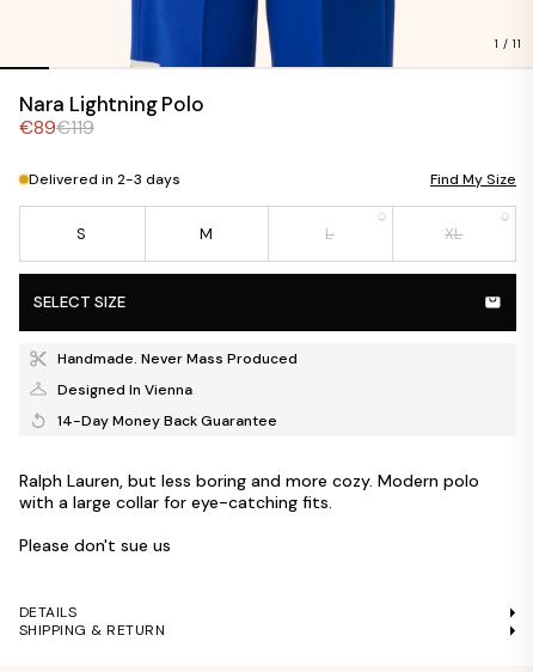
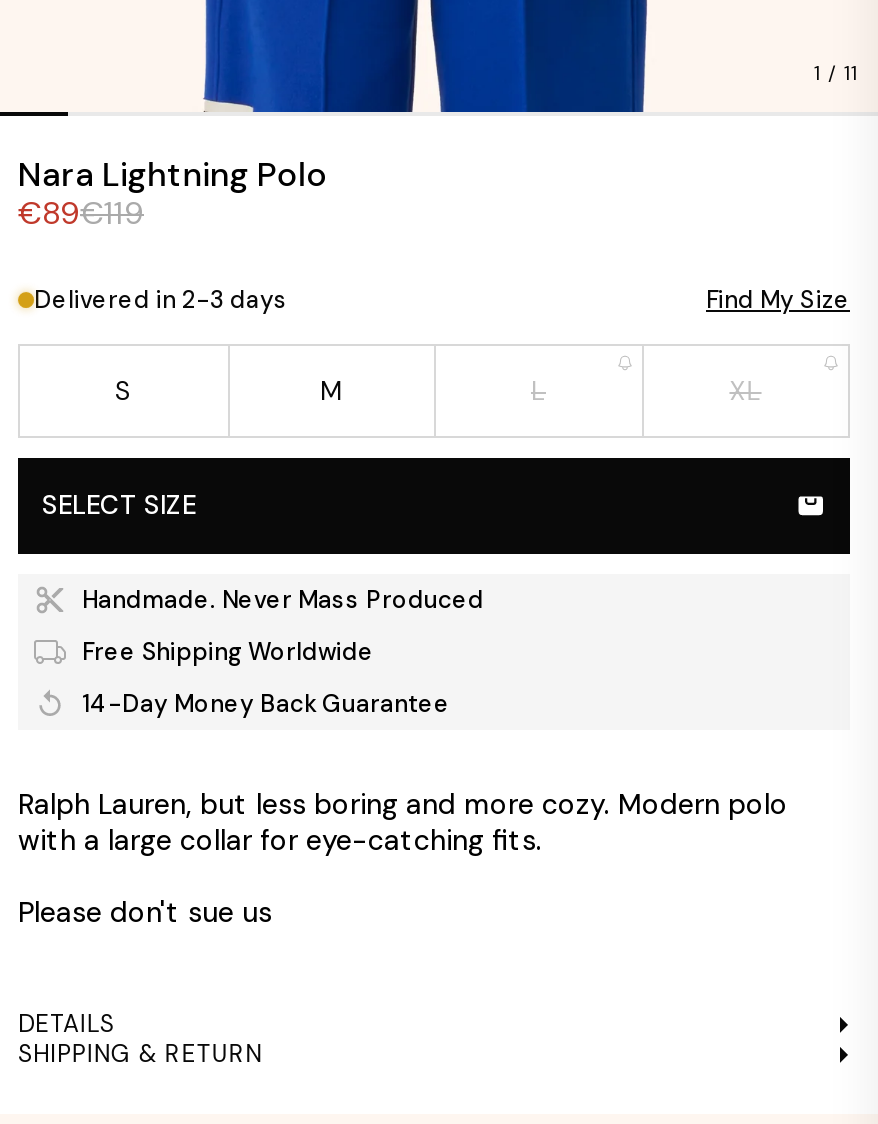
- Designed In Vienna
+ Free Shipping Worldwide
